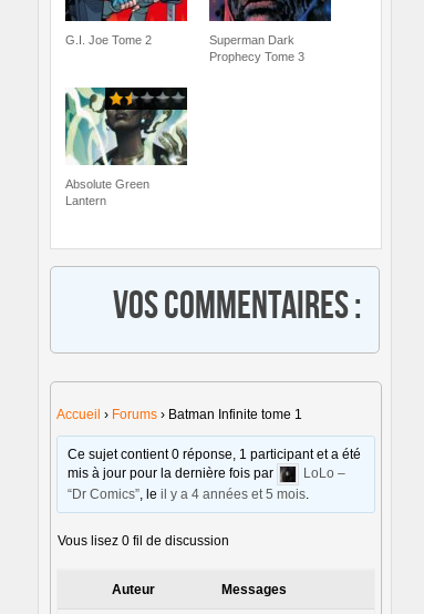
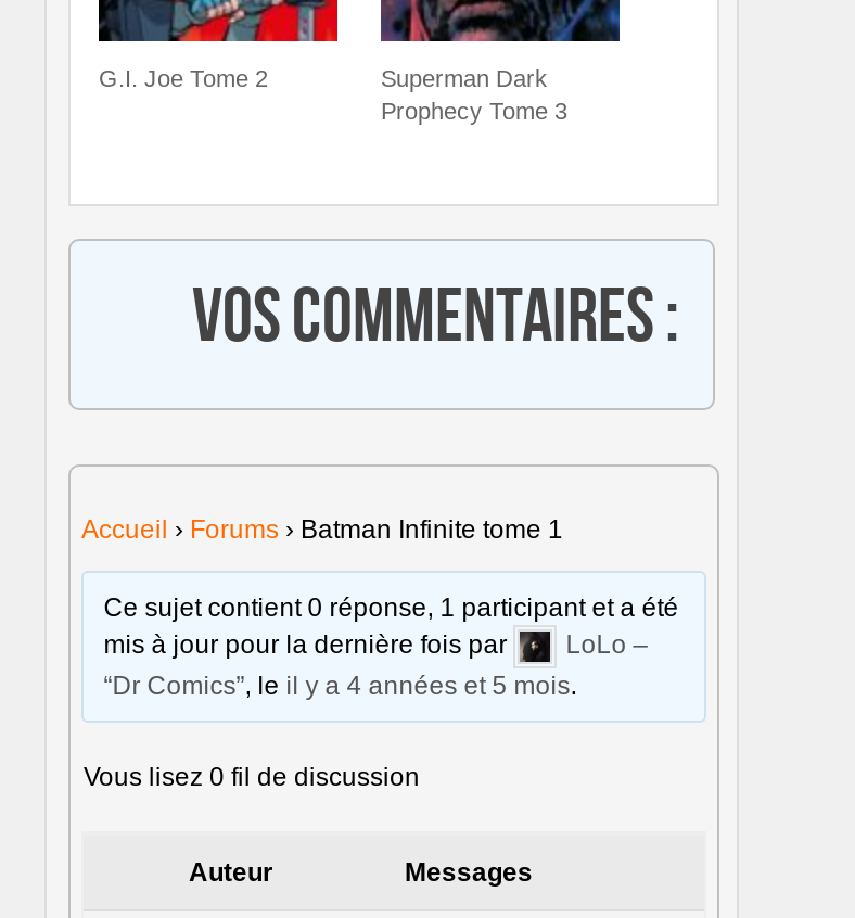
- [image]
- Absolute Green
- Lantern
